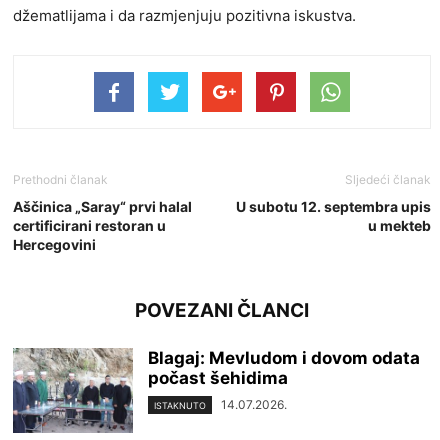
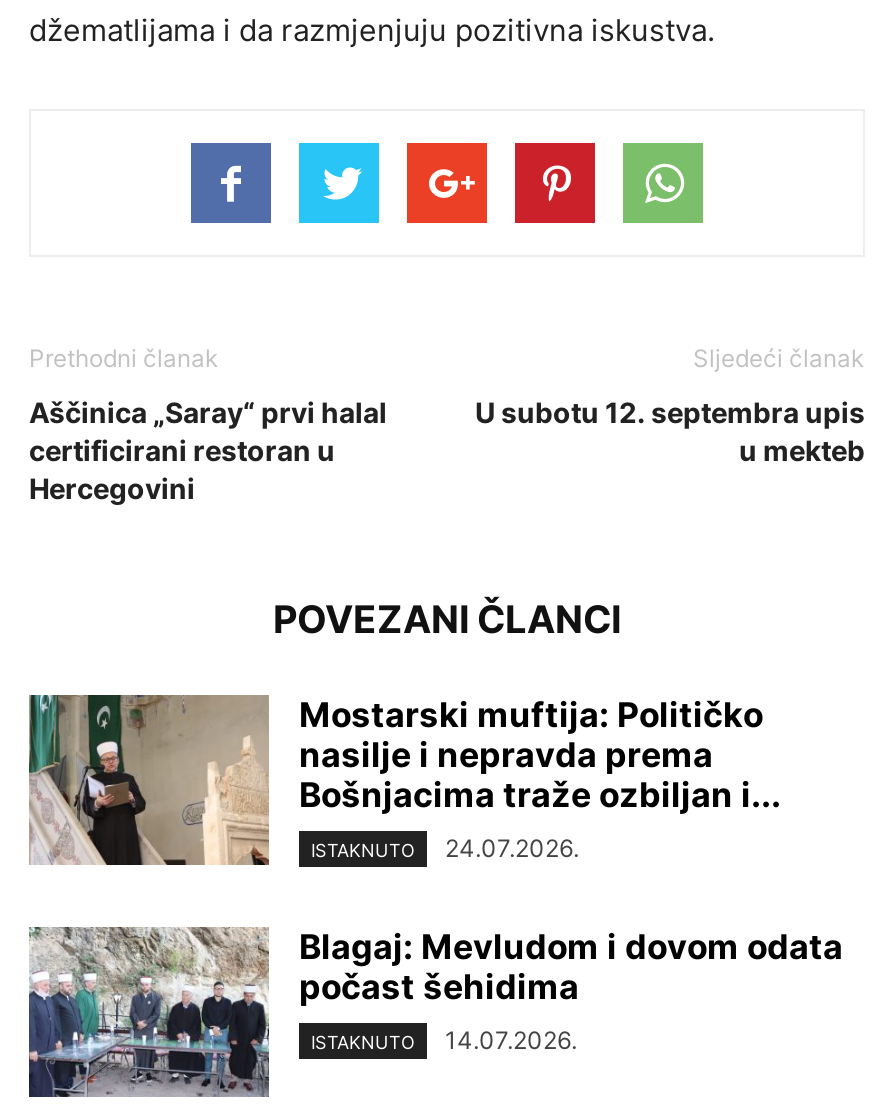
+ [image]
+ Mostarski muftija: Političko
+ nasilje i nepravda prema
+ Bošnjacima traže ozbiljan i...
+ ISTAKNUTO
+ 24.07.2026.
